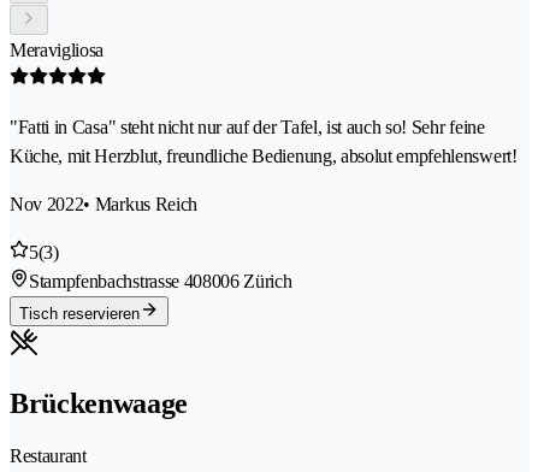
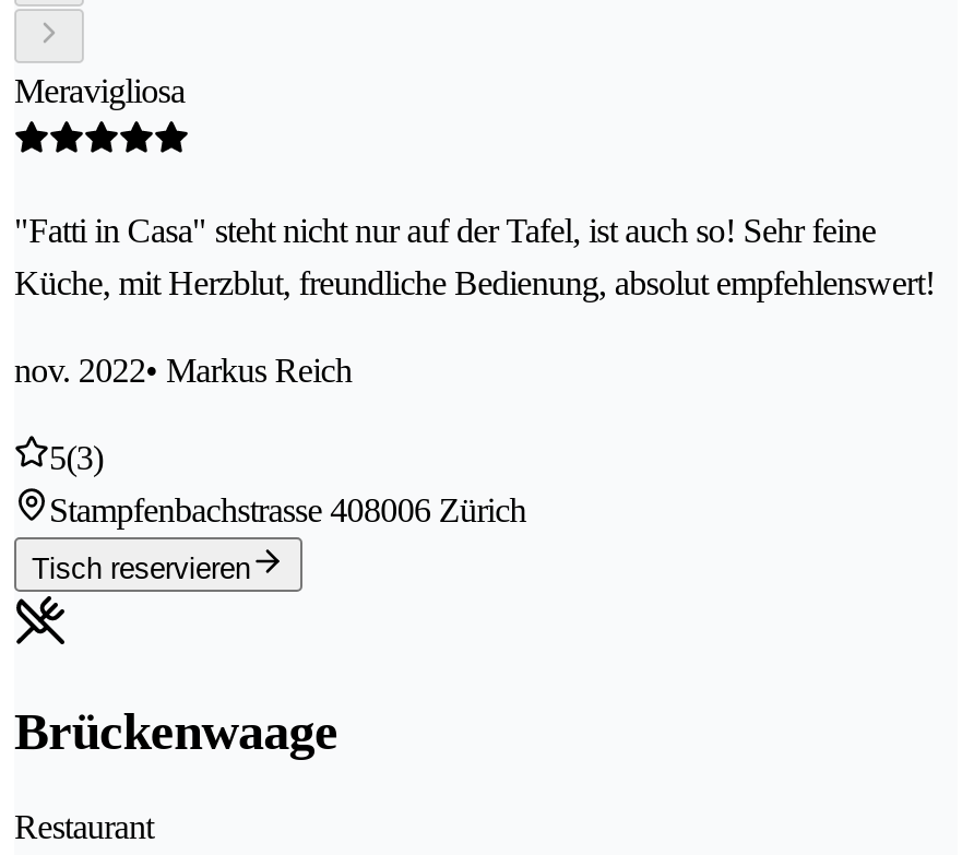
- Nov 2022• Markus Reich
+ nov. 2022• Markus Reich
